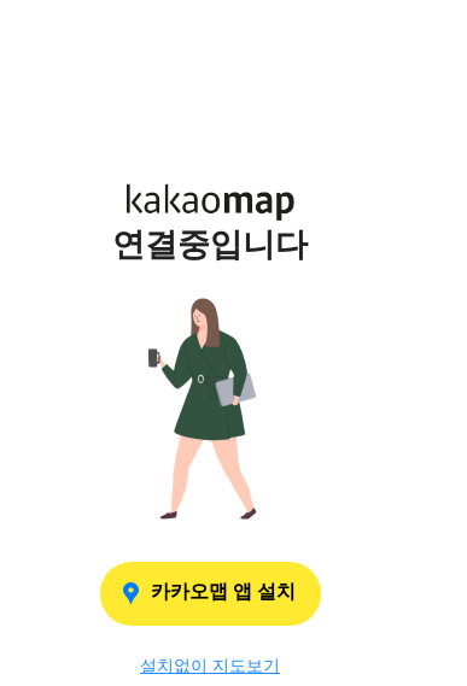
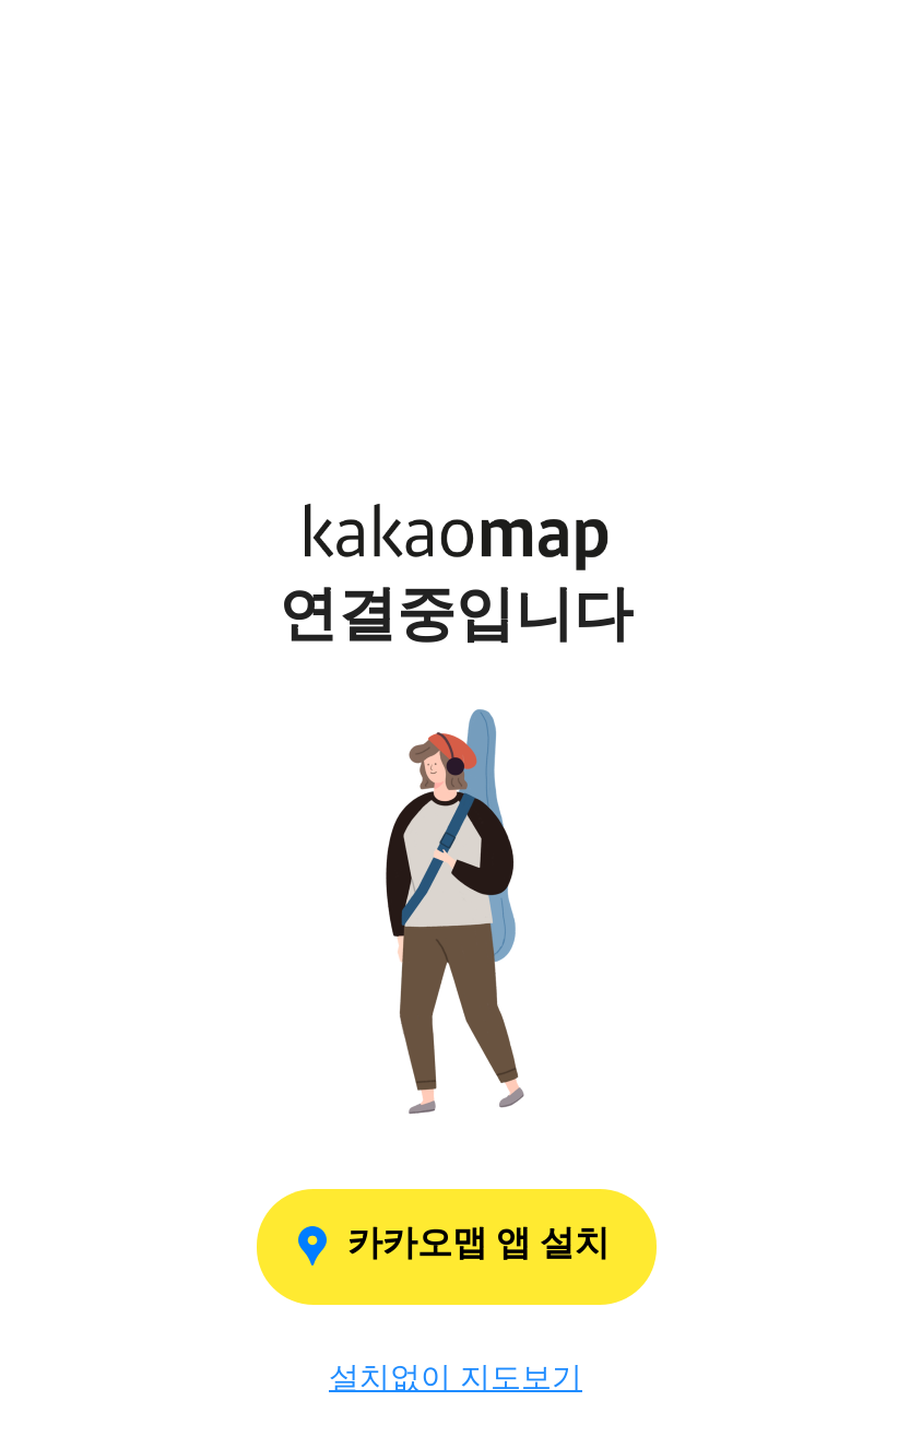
- [image]
+ [image]
